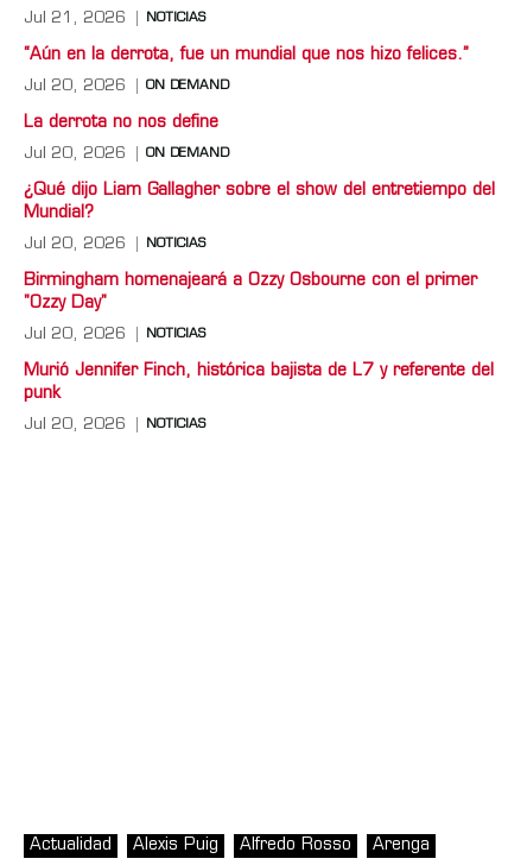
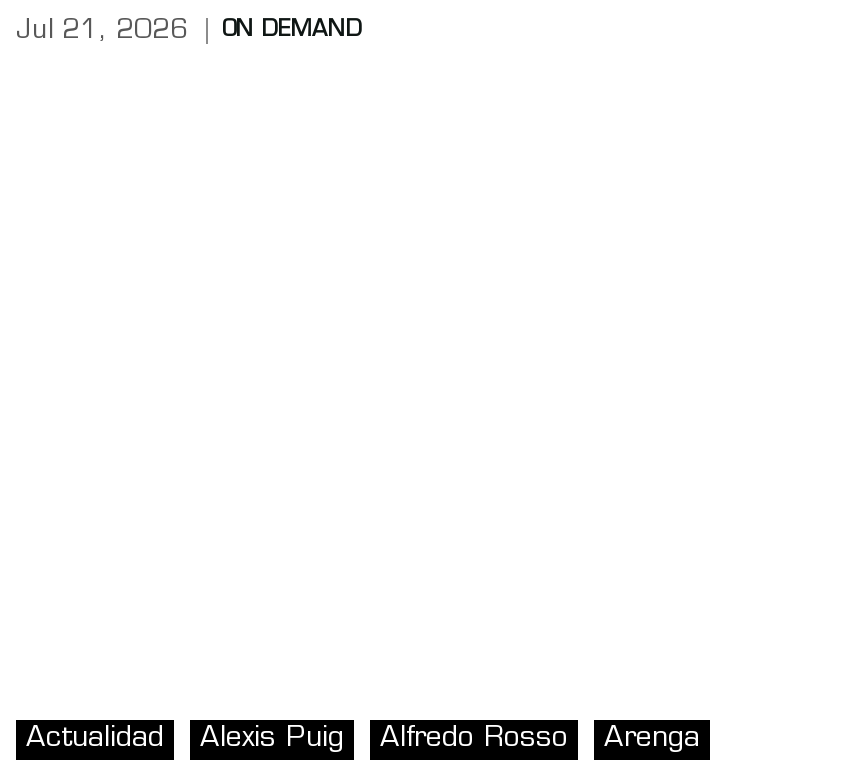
- NOTICIAS
- “Aún en la derrota, fue un mundial que nos hizo felices.”
- Jul 20, 2026

- La derrota no nos define
- Jul 20, 2026
- ON DEMAND
- ¿Qué dijo Liam Gallagher sobre el show del entretiempo del
- Mundial?
- Jul 20, 2026
- NOTICIAS
- Birmingham homenajeará a Ozzy Osbourne con el primer
- "Ozzy Day"
- Jul 20, 2026
- NOTICIAS
- Murió Jennifer Finch, histórica bajista de L7 y referente del
- punk
- Jul 20, 2026
- NOTICIAS
